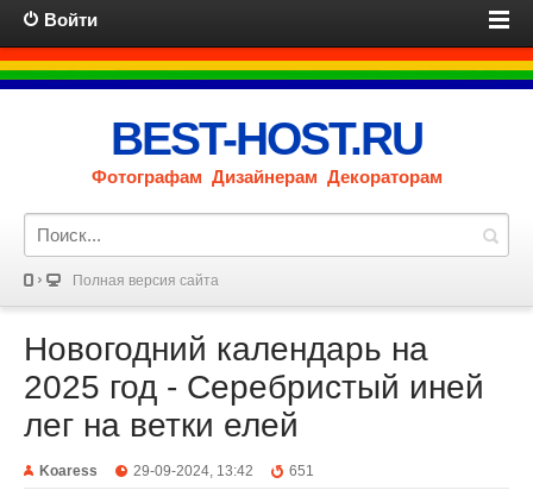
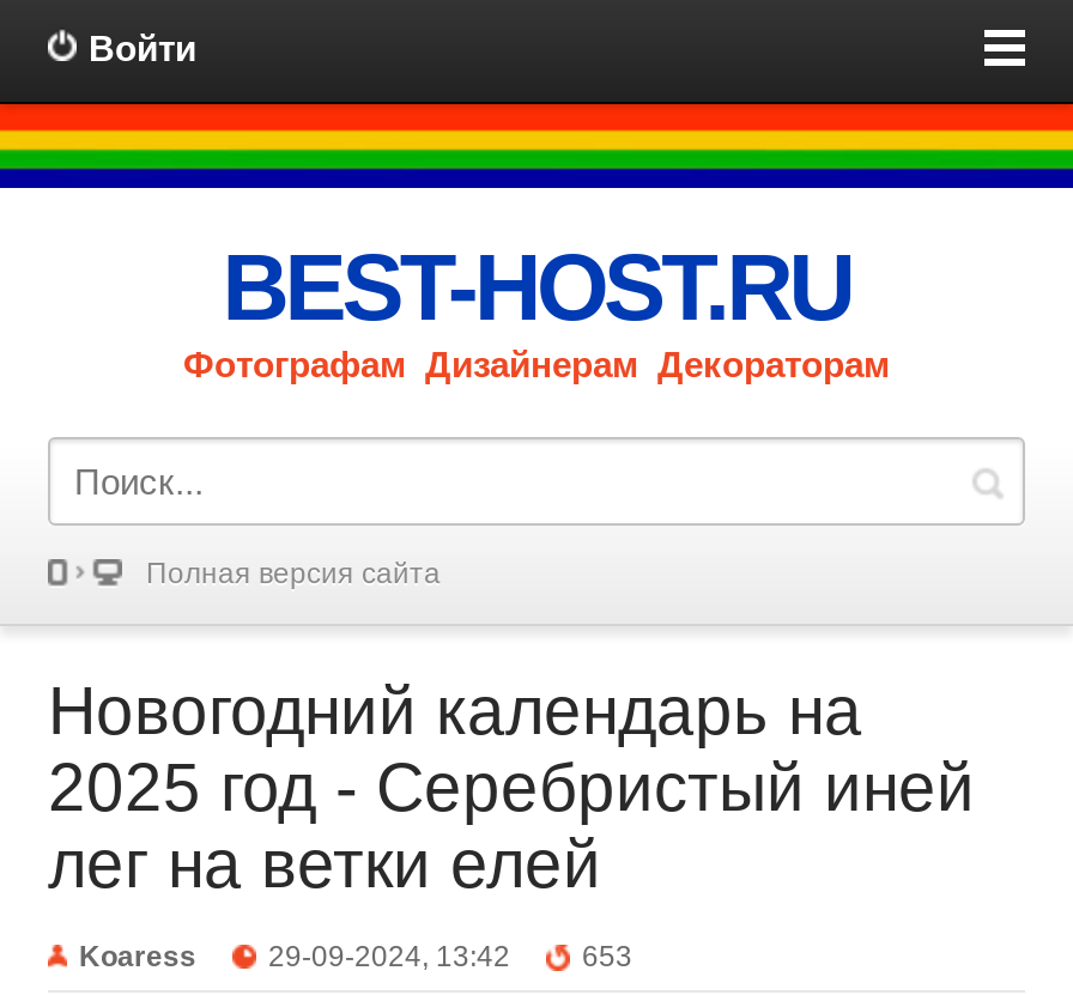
- 651
+ 653
